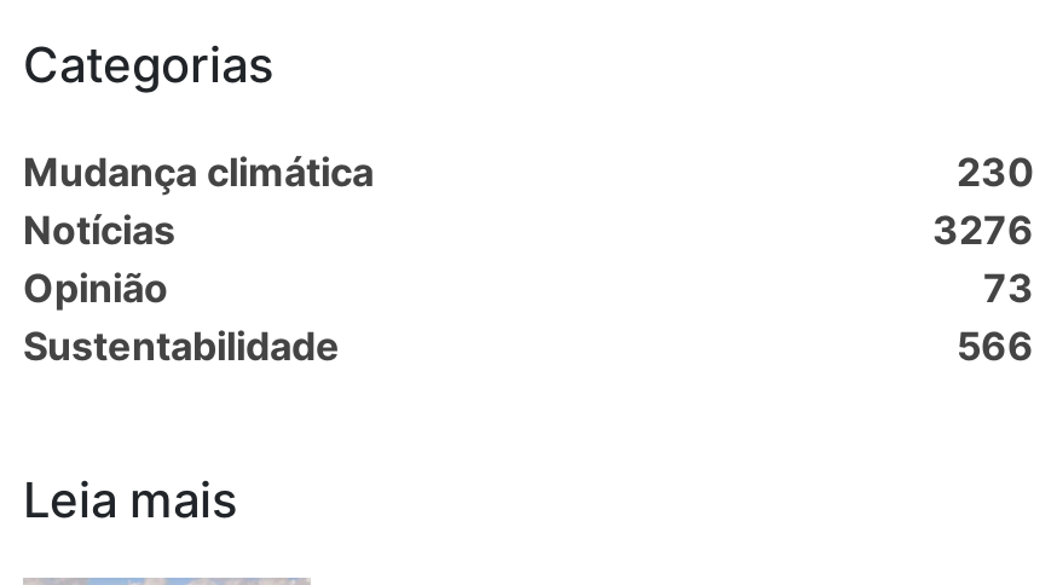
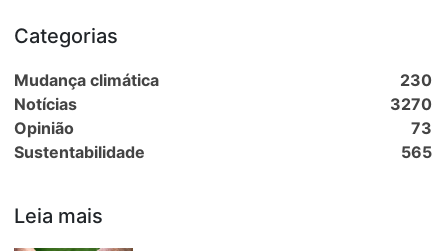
- 3276
+ 3270

- 566
+ 565
